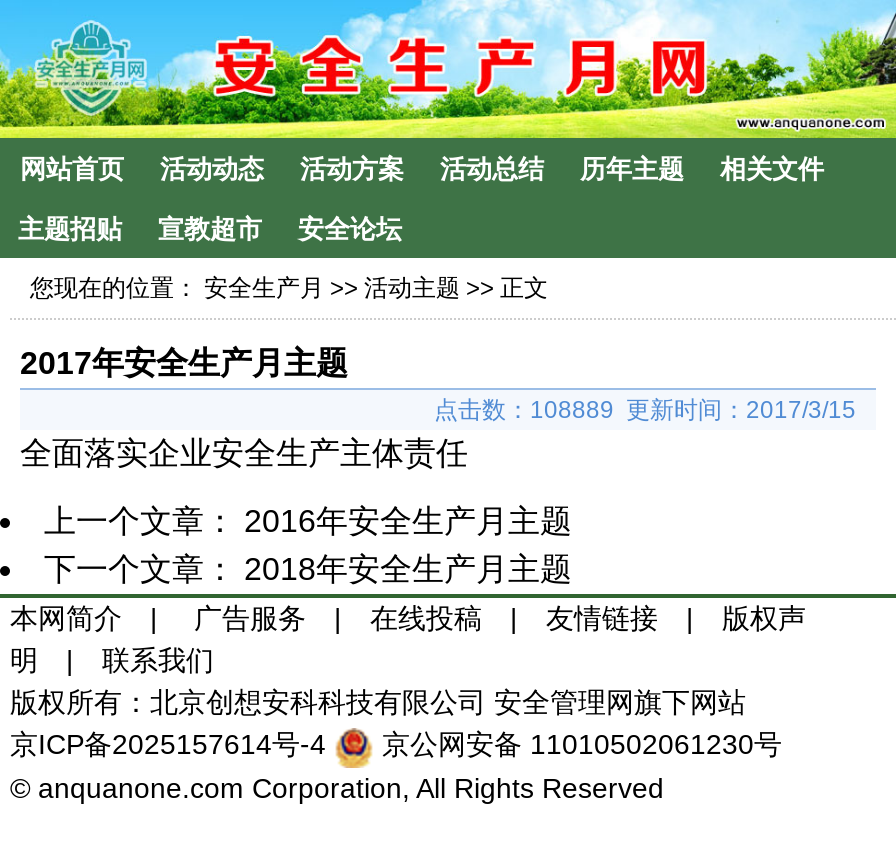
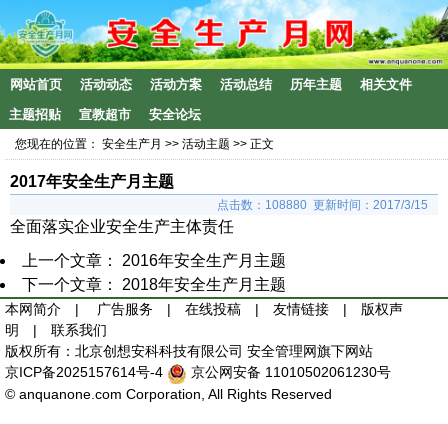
- 点击数：108889 更新时间：2017/3/15
+ 点击数：108880 更新时间：2017/3/15
